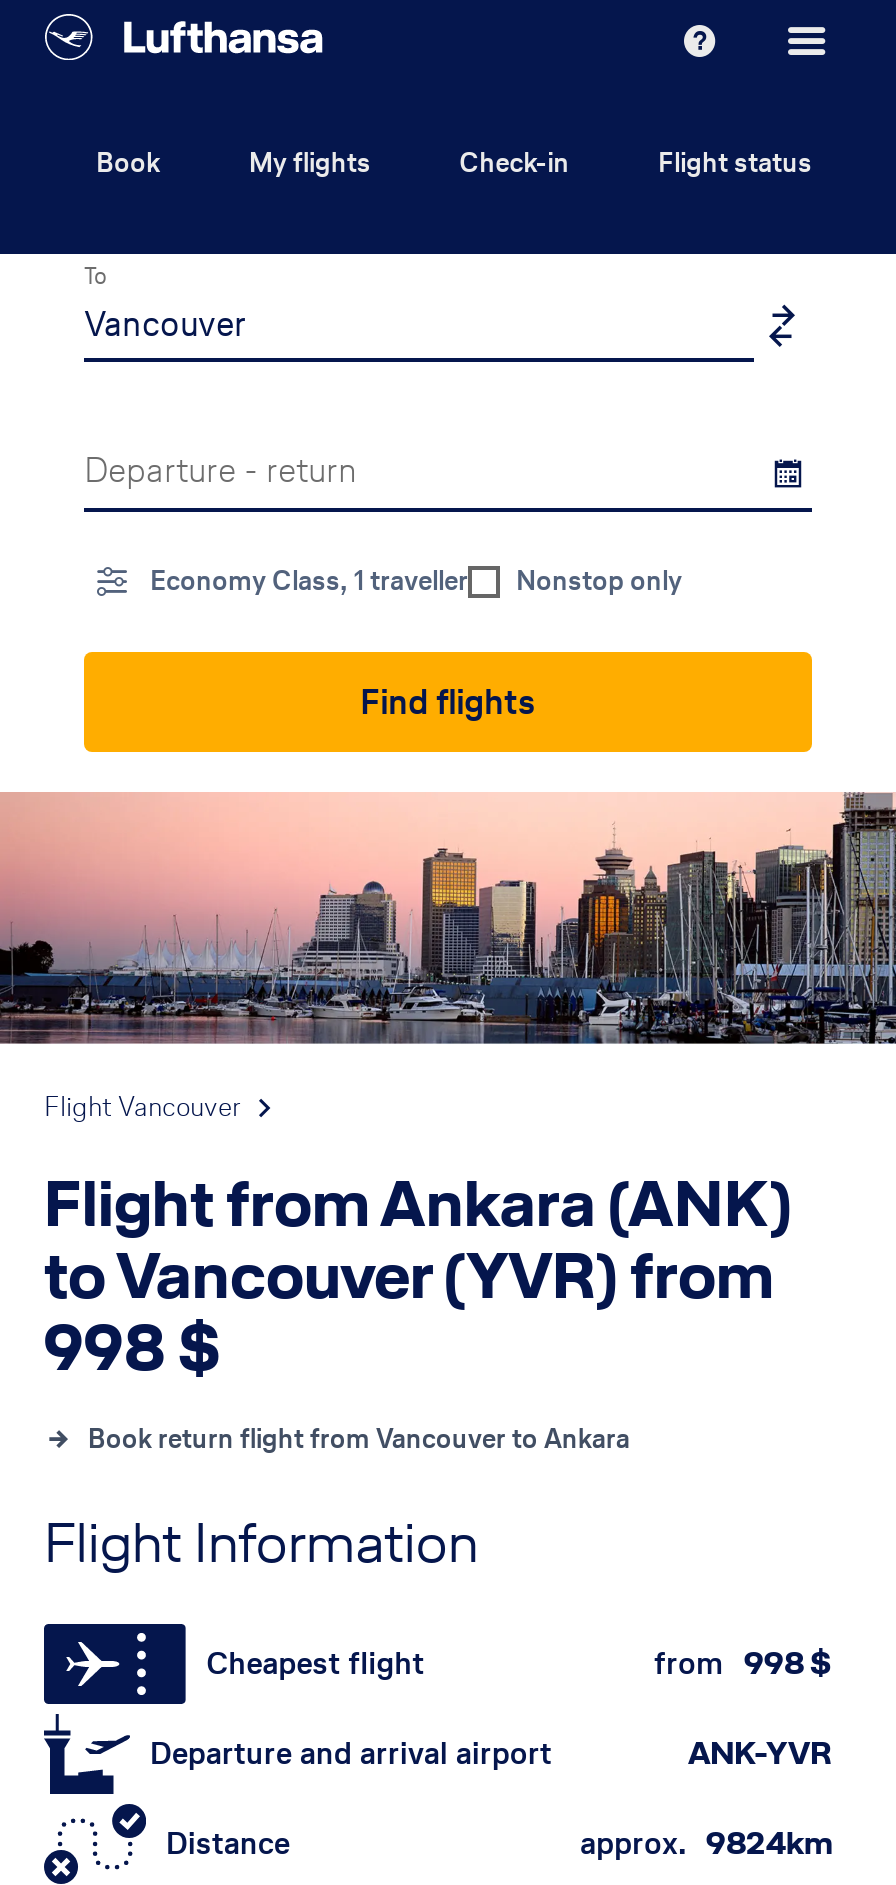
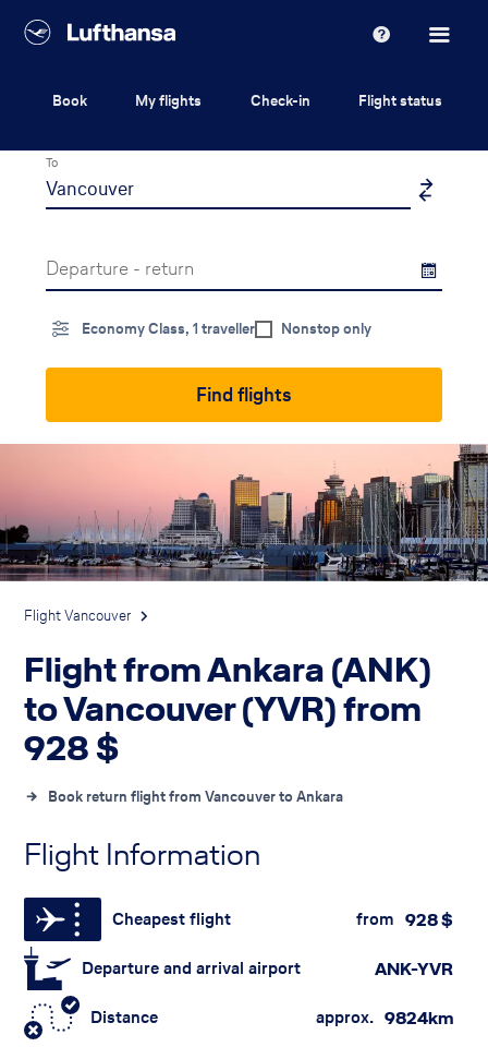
- 998 $
+ 928 $

- from 998$
+ from 928$
